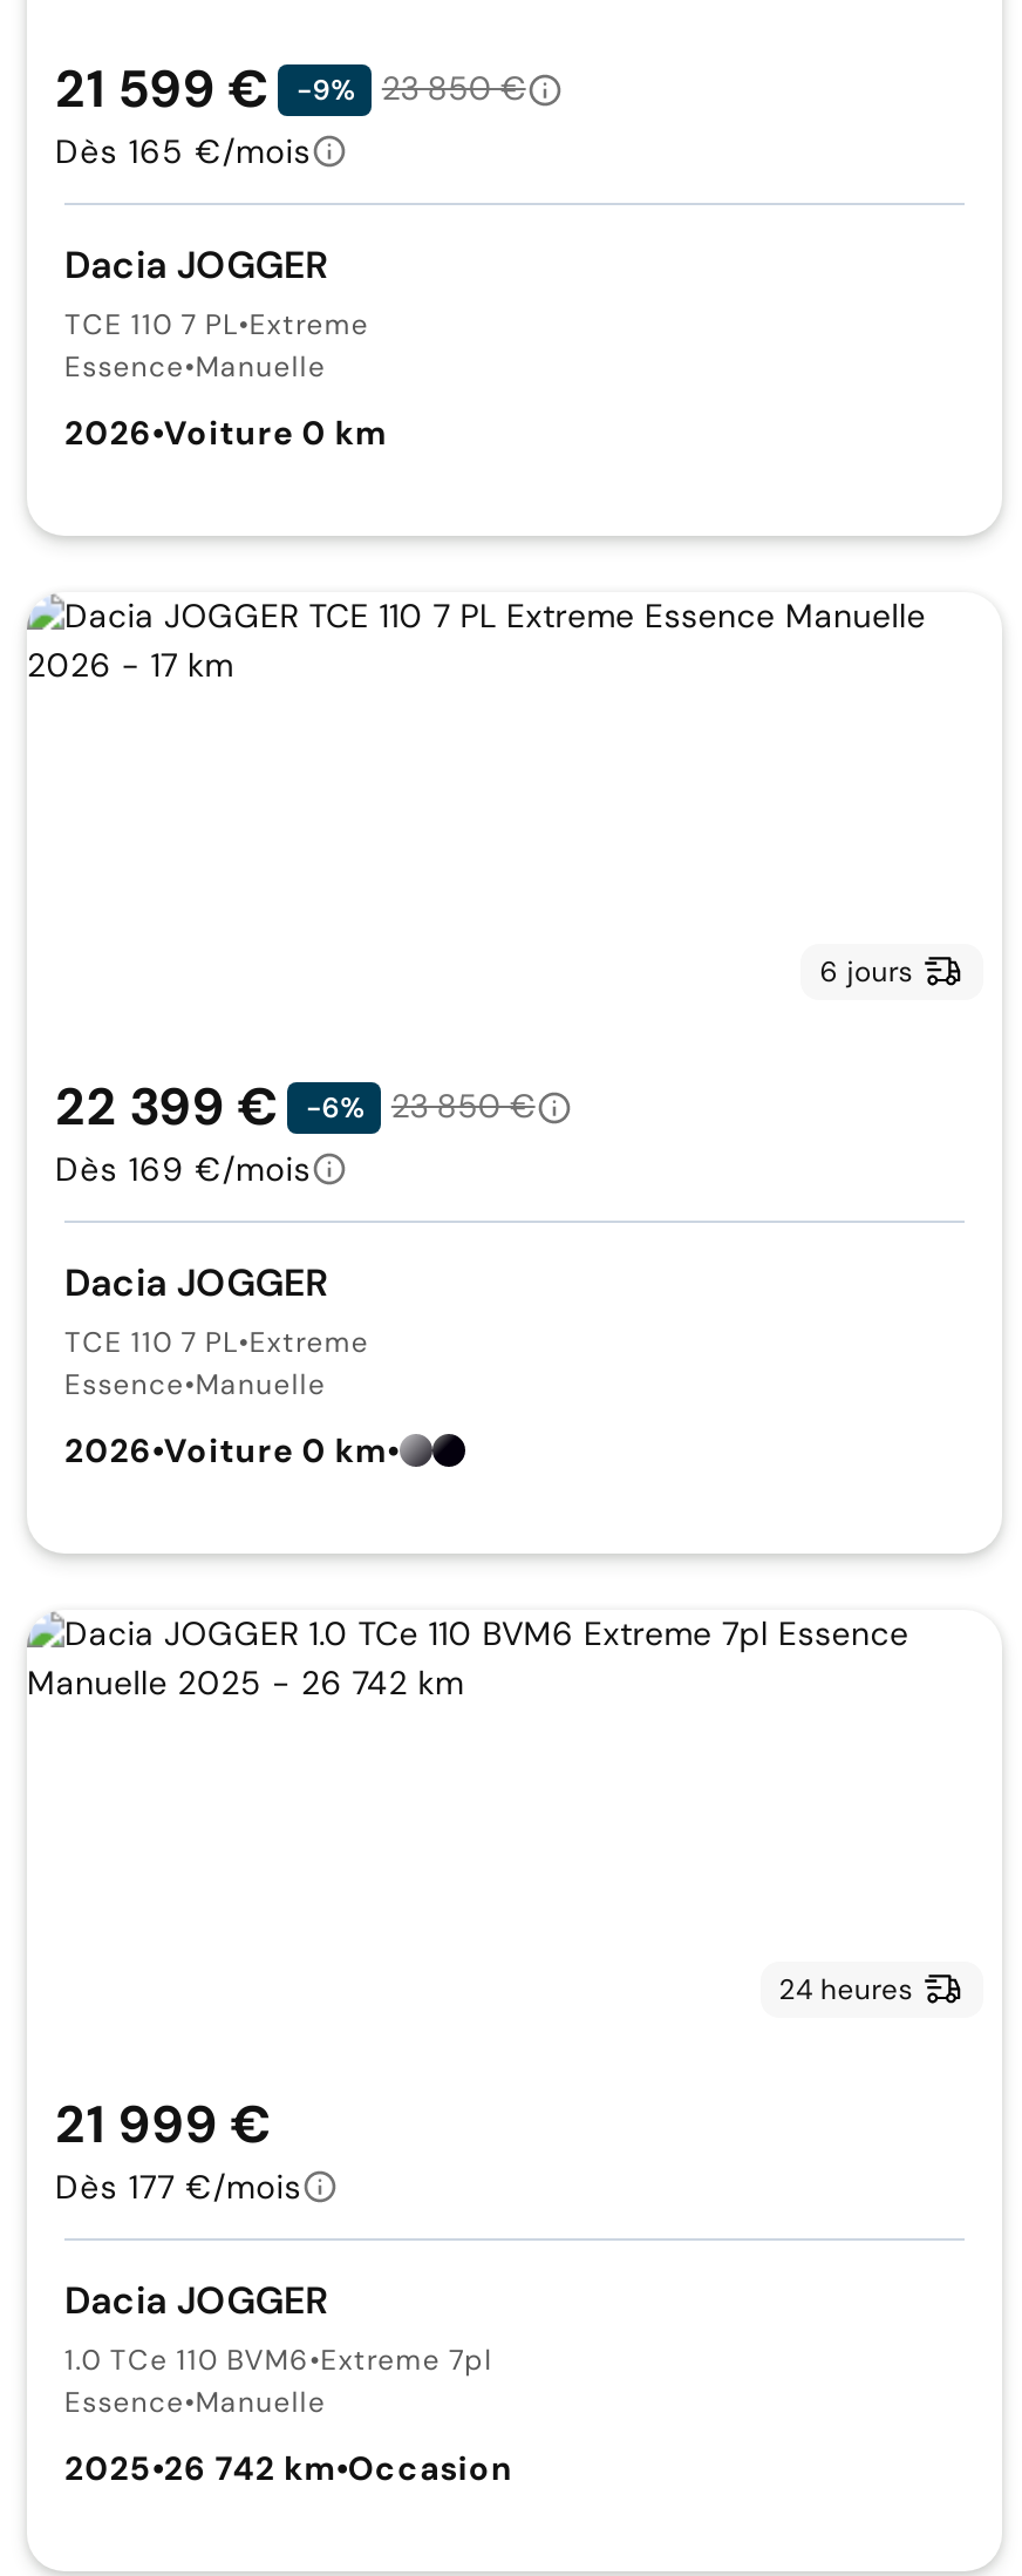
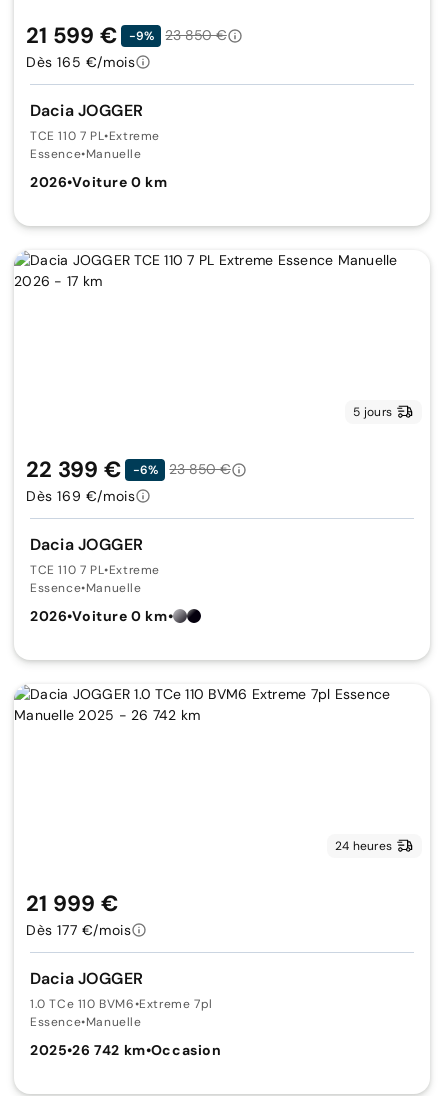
- 6 jours
+ 5 jours
